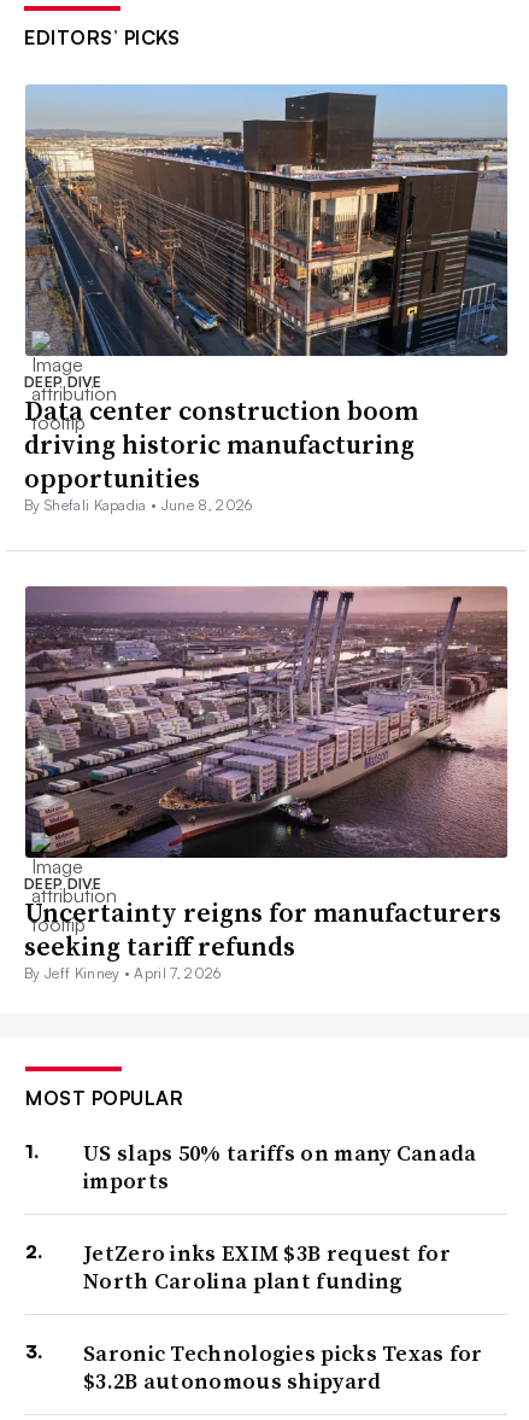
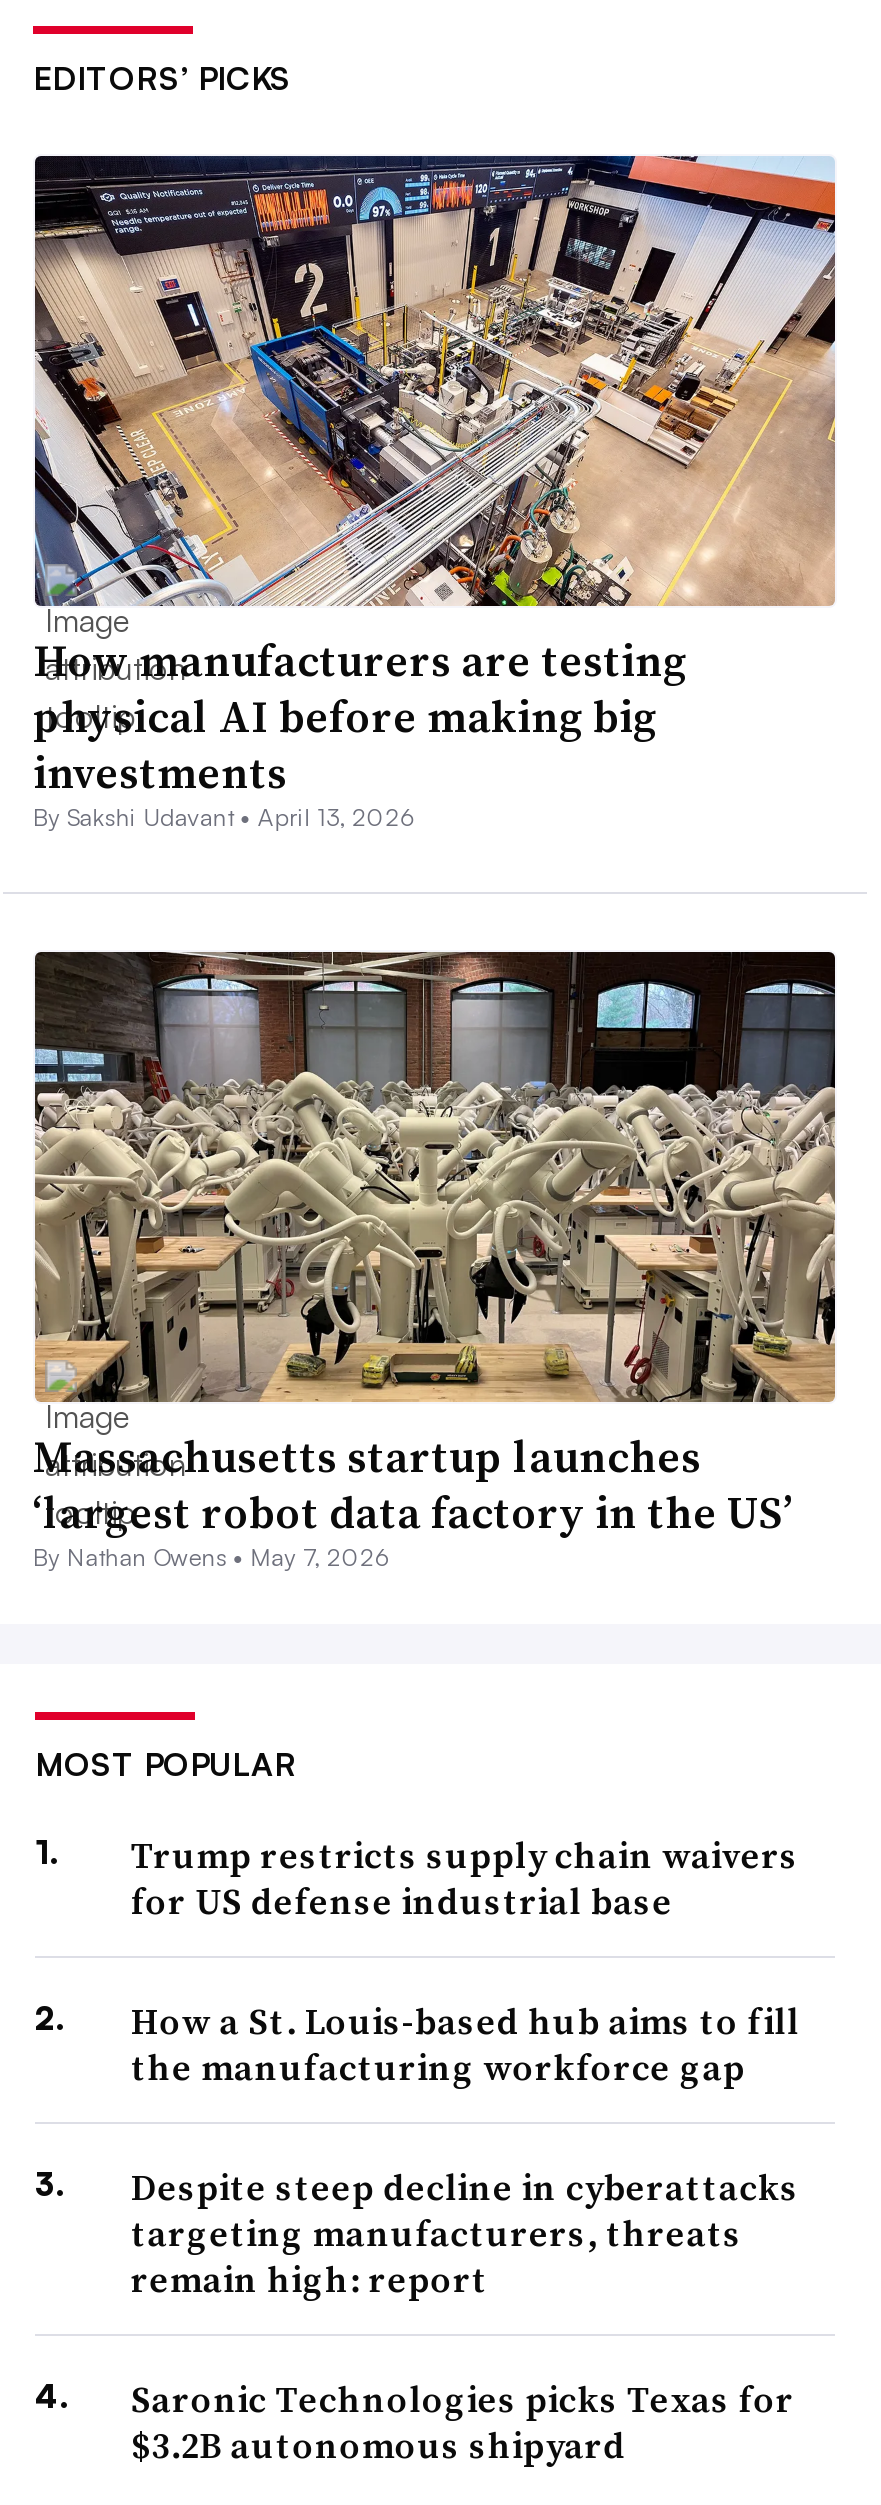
- [image]
- DEEP DIVE
- Data center construction boom
- driving historic manufacturing
- opportunities
- By Shefali Kapadia • June 8, 2026
+ [image]
+ How manufacturers are testing
+ physical AI before making big
+ investments
+ By Sakshi Udavant • April 13, 2026

- [image]
- DEEP DIVE
- Uncertainty reigns for manufacturers
- seeking tariff refunds
- By Jeff Kinney • April 7, 2026
+ [image]
+ Massachusetts startup launches
+ ‘largest robot data factory in the US’
+ By Nathan Owens • May 7, 2026

moved up: MOST POPULAR

- US slaps 50% tariffs on many Canada
- imports
- JetZero inks EXIM $3B request for
- North Carolina plant funding
+ Trump restricts supply chain waivers
+ for US defense industrial base
+ How a St. Louis-based hub aims to fill
+ the manufacturing workforce gap
+ Despite steep decline in cyberattacks
+ targeting manufacturers, threats
+ remain high: report
